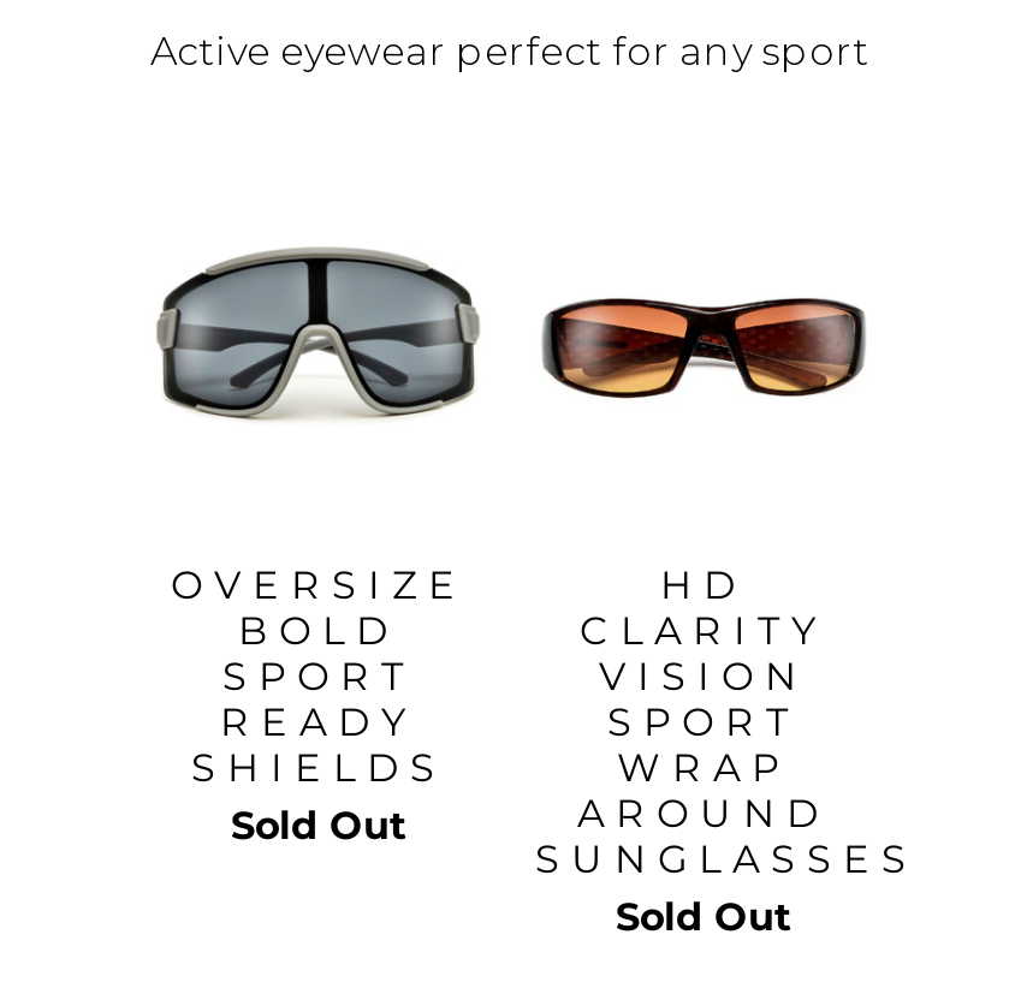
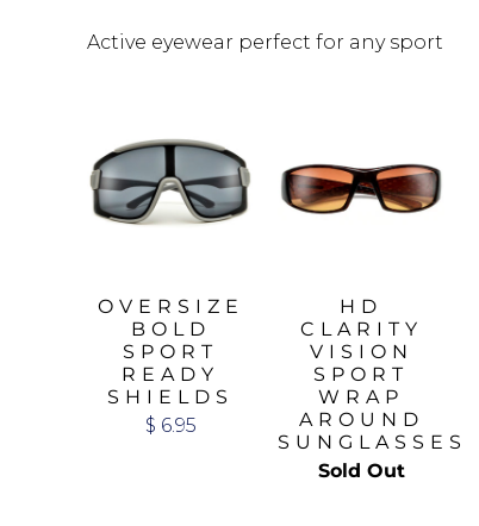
- Sold Out
+ $ 6.95
